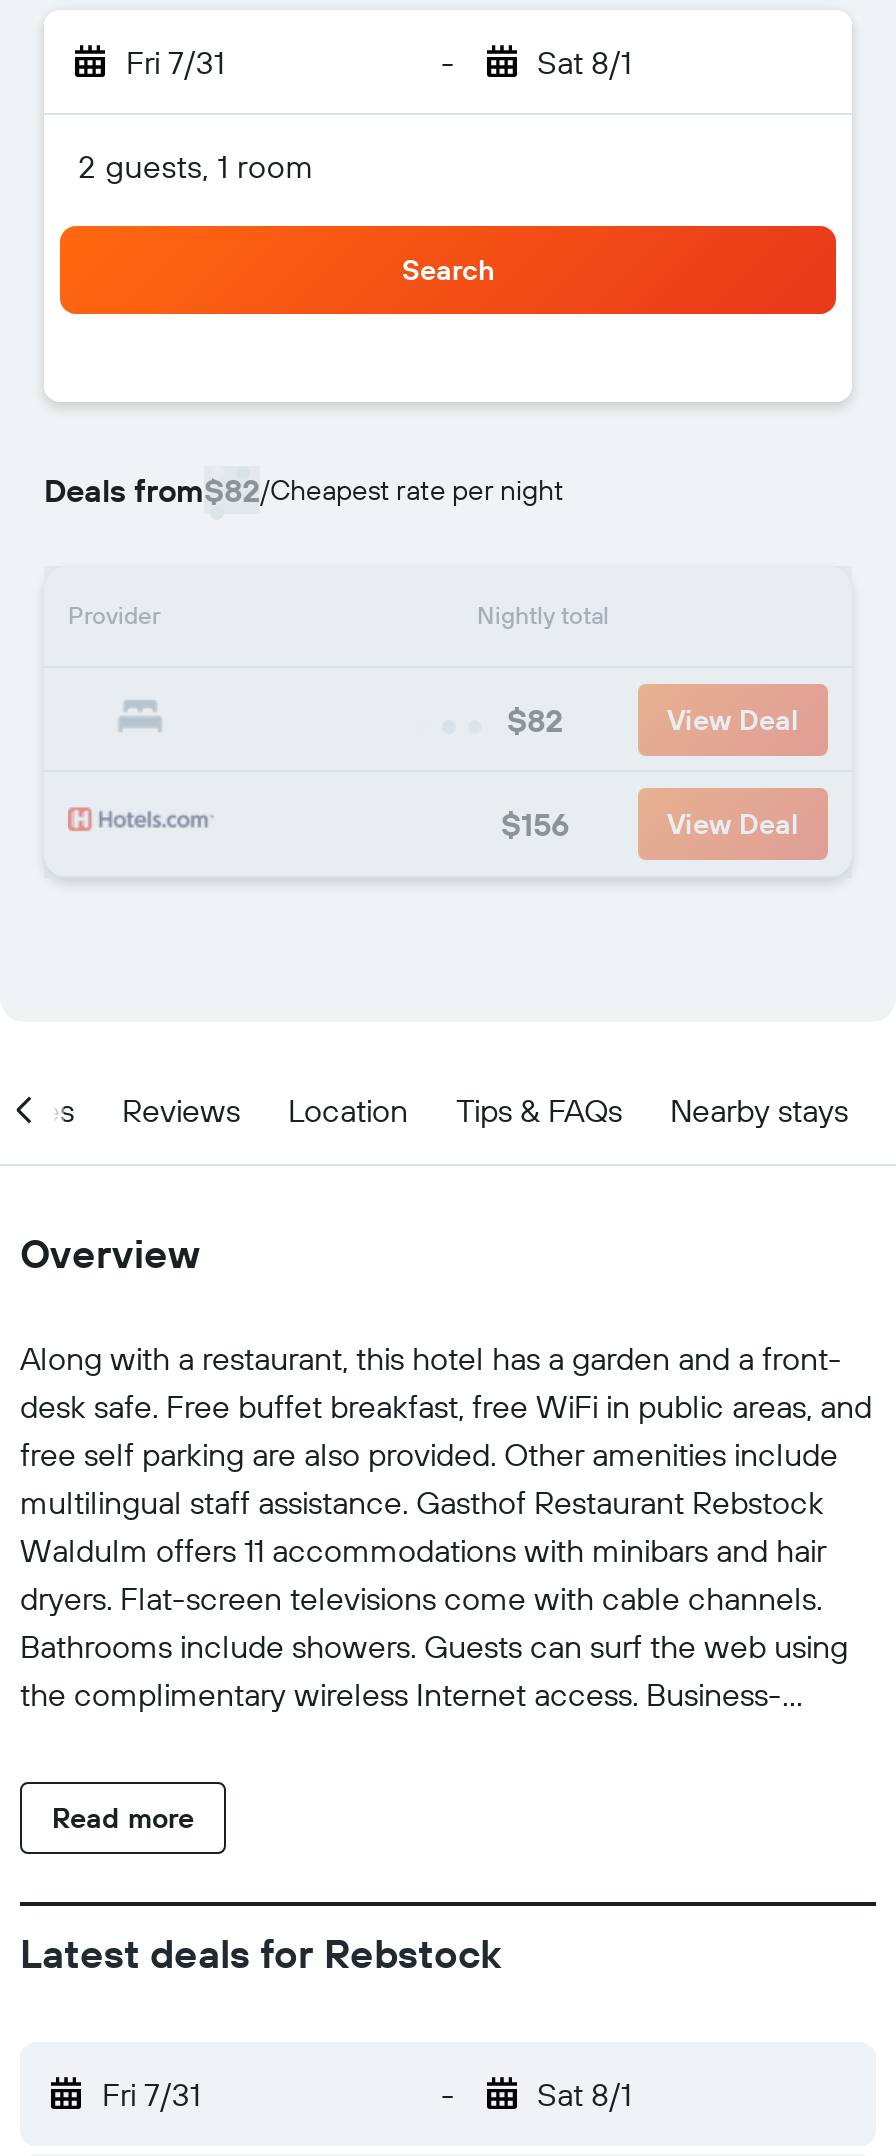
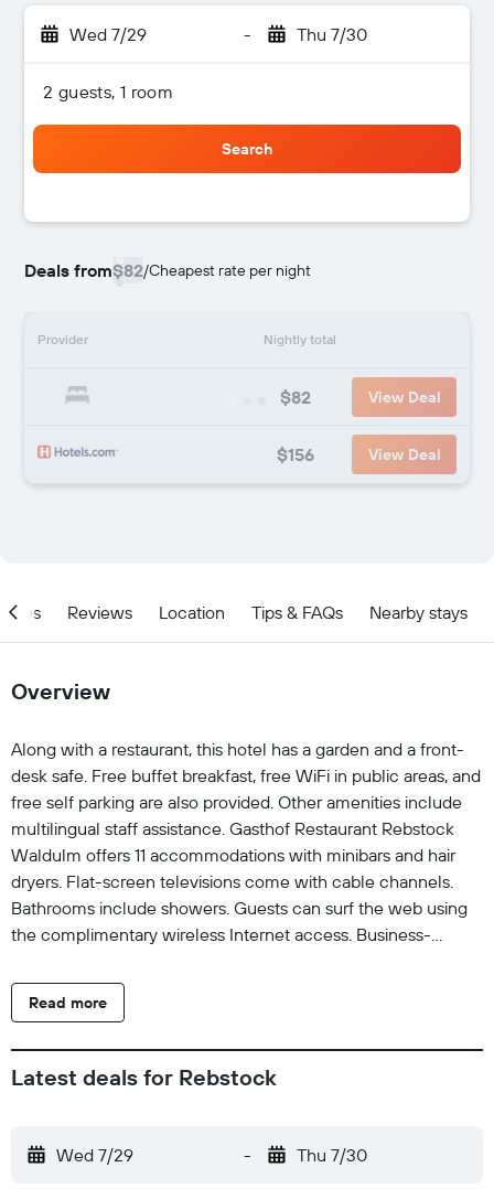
- Fri 7/31
+ Wed 7/29

- Sat 8/1
+ Thu 7/30

- Fri 7/31
+ Wed 7/29

- Sat 8/1
+ Thu 7/30
